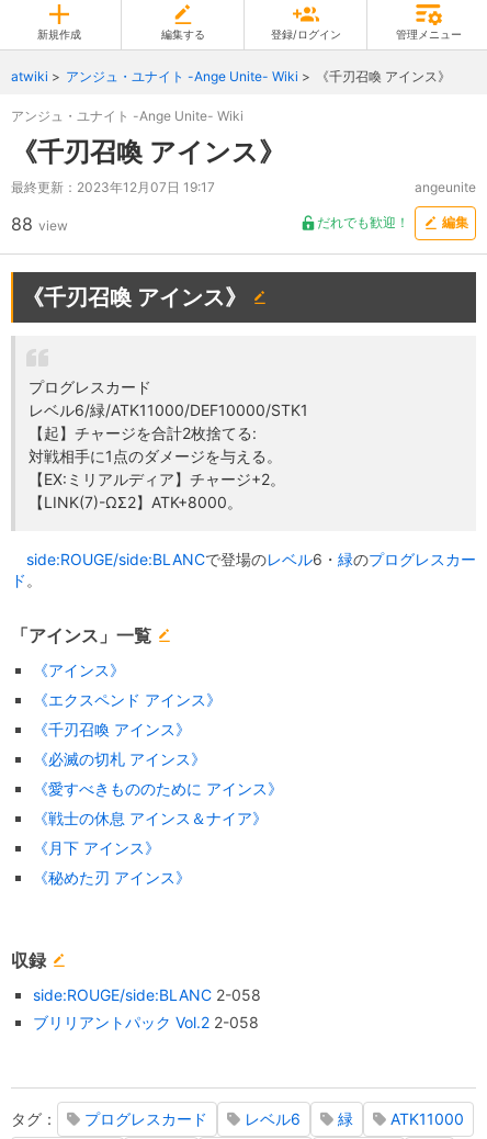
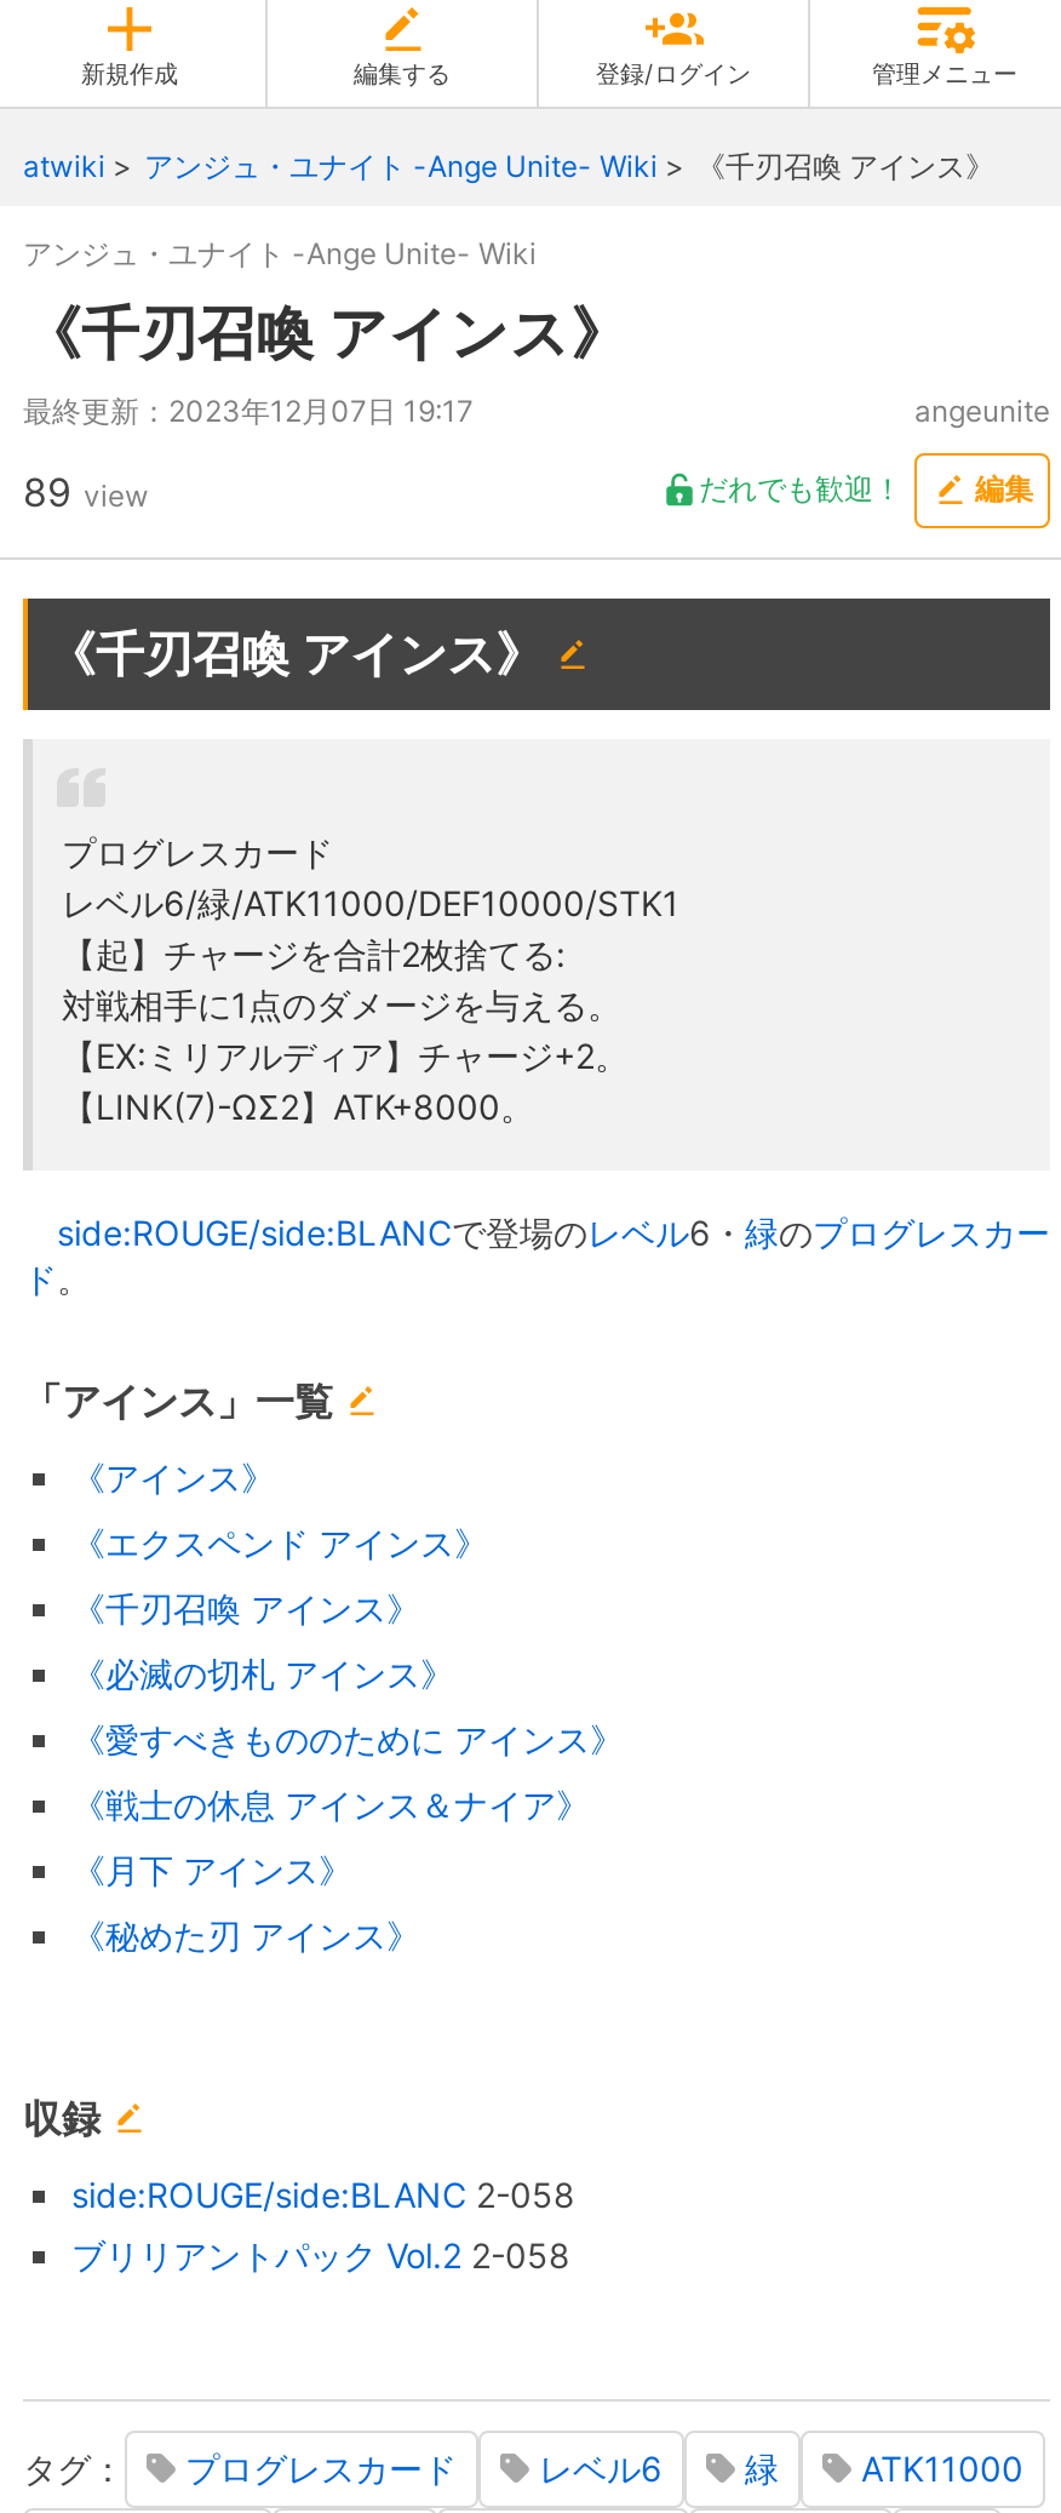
- 88 view
+ 89 view
